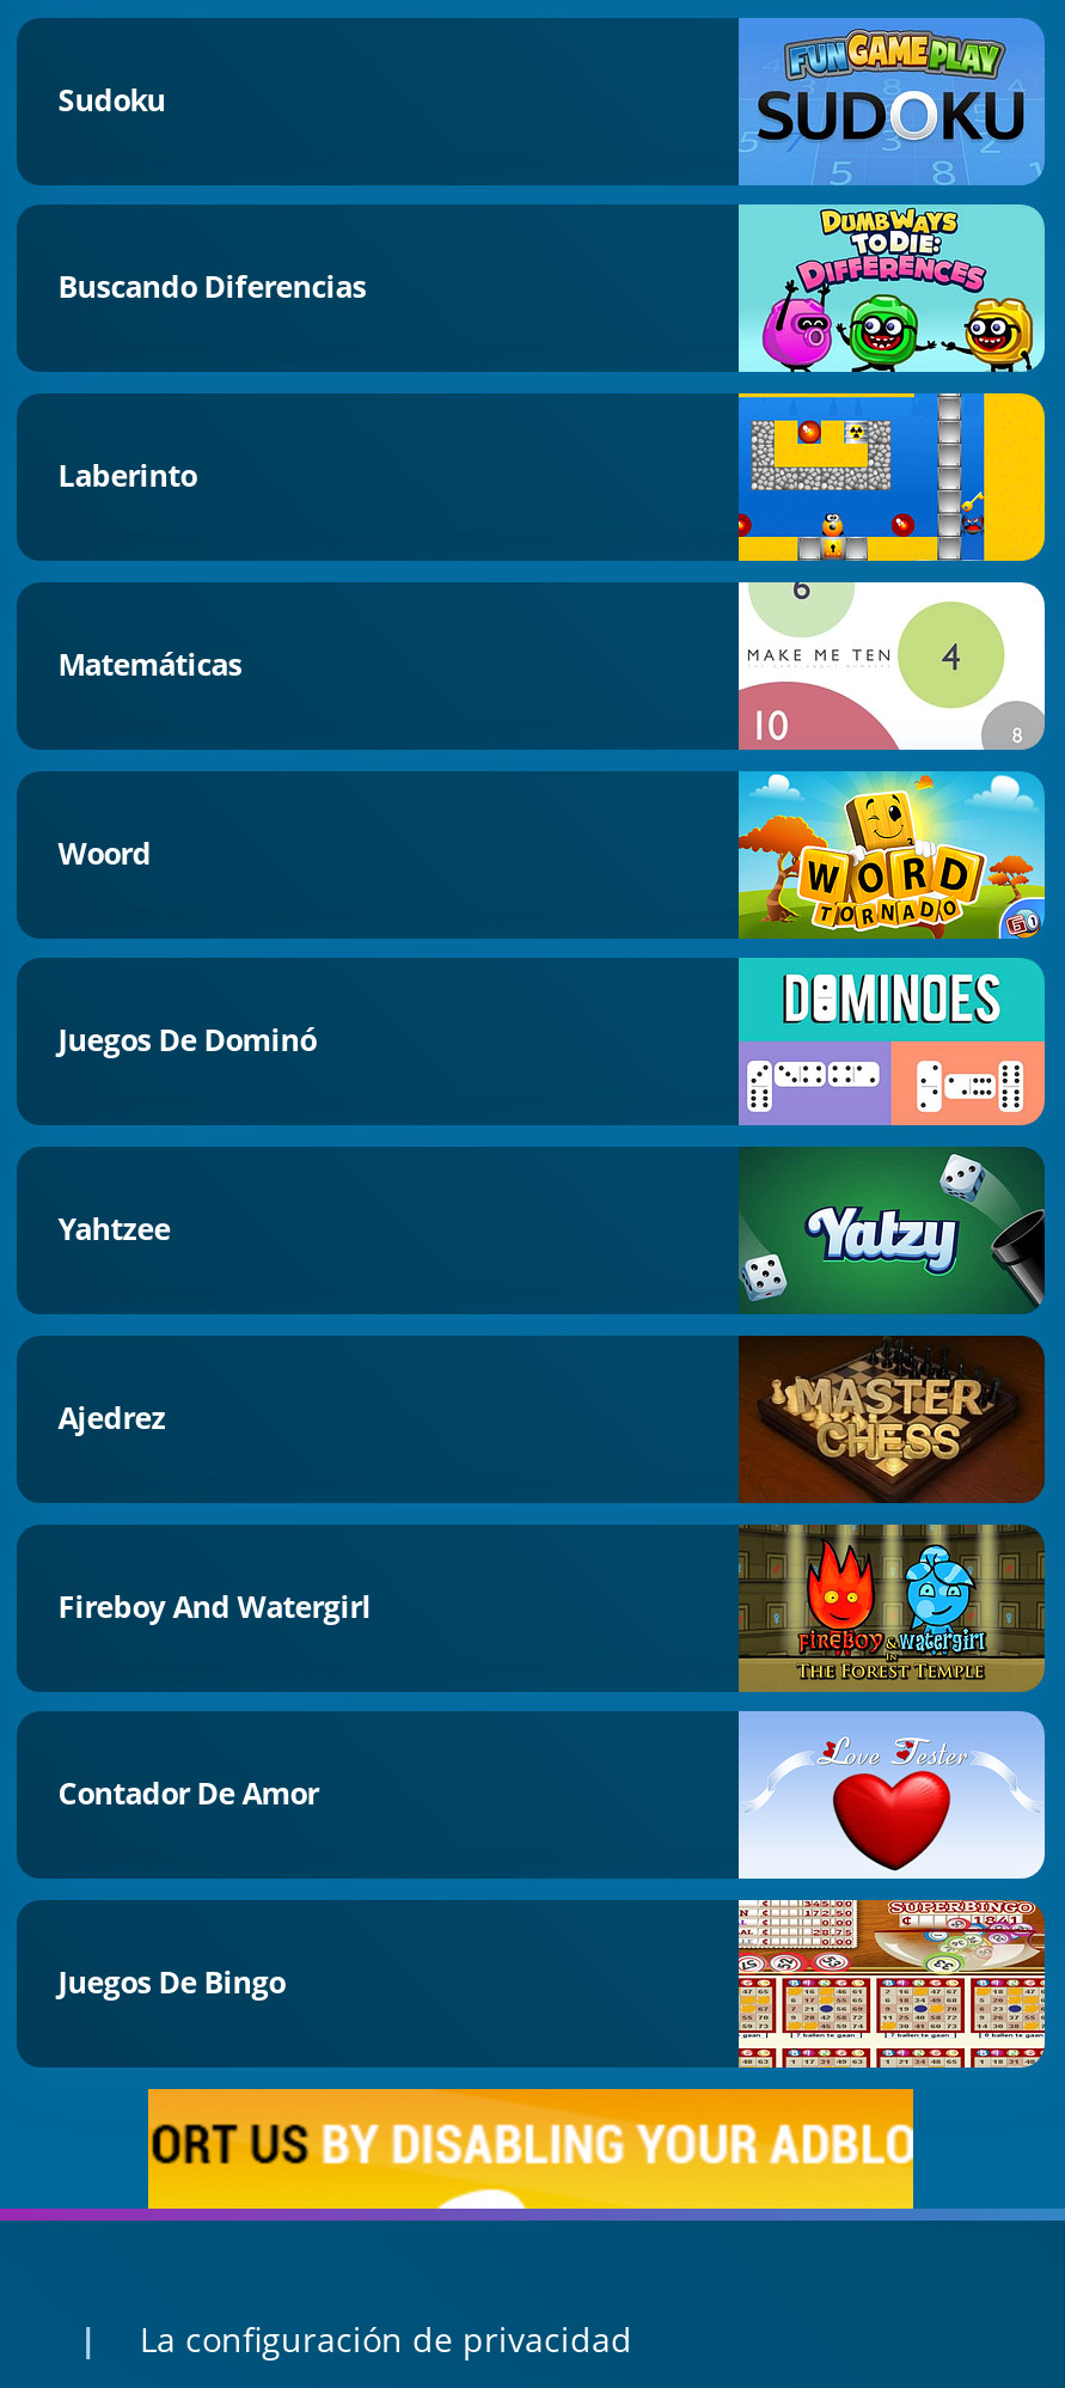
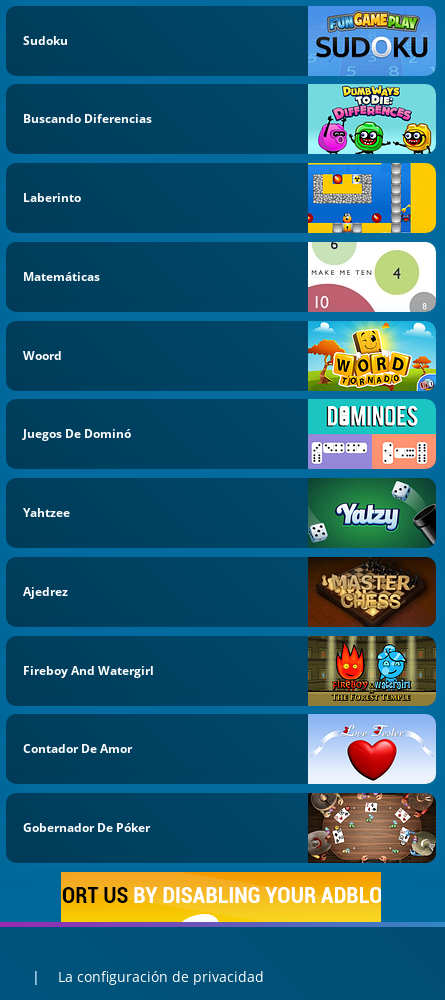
- [image]
+ [image]

- Juegos De Bingo
+ Gobernador De Póker
